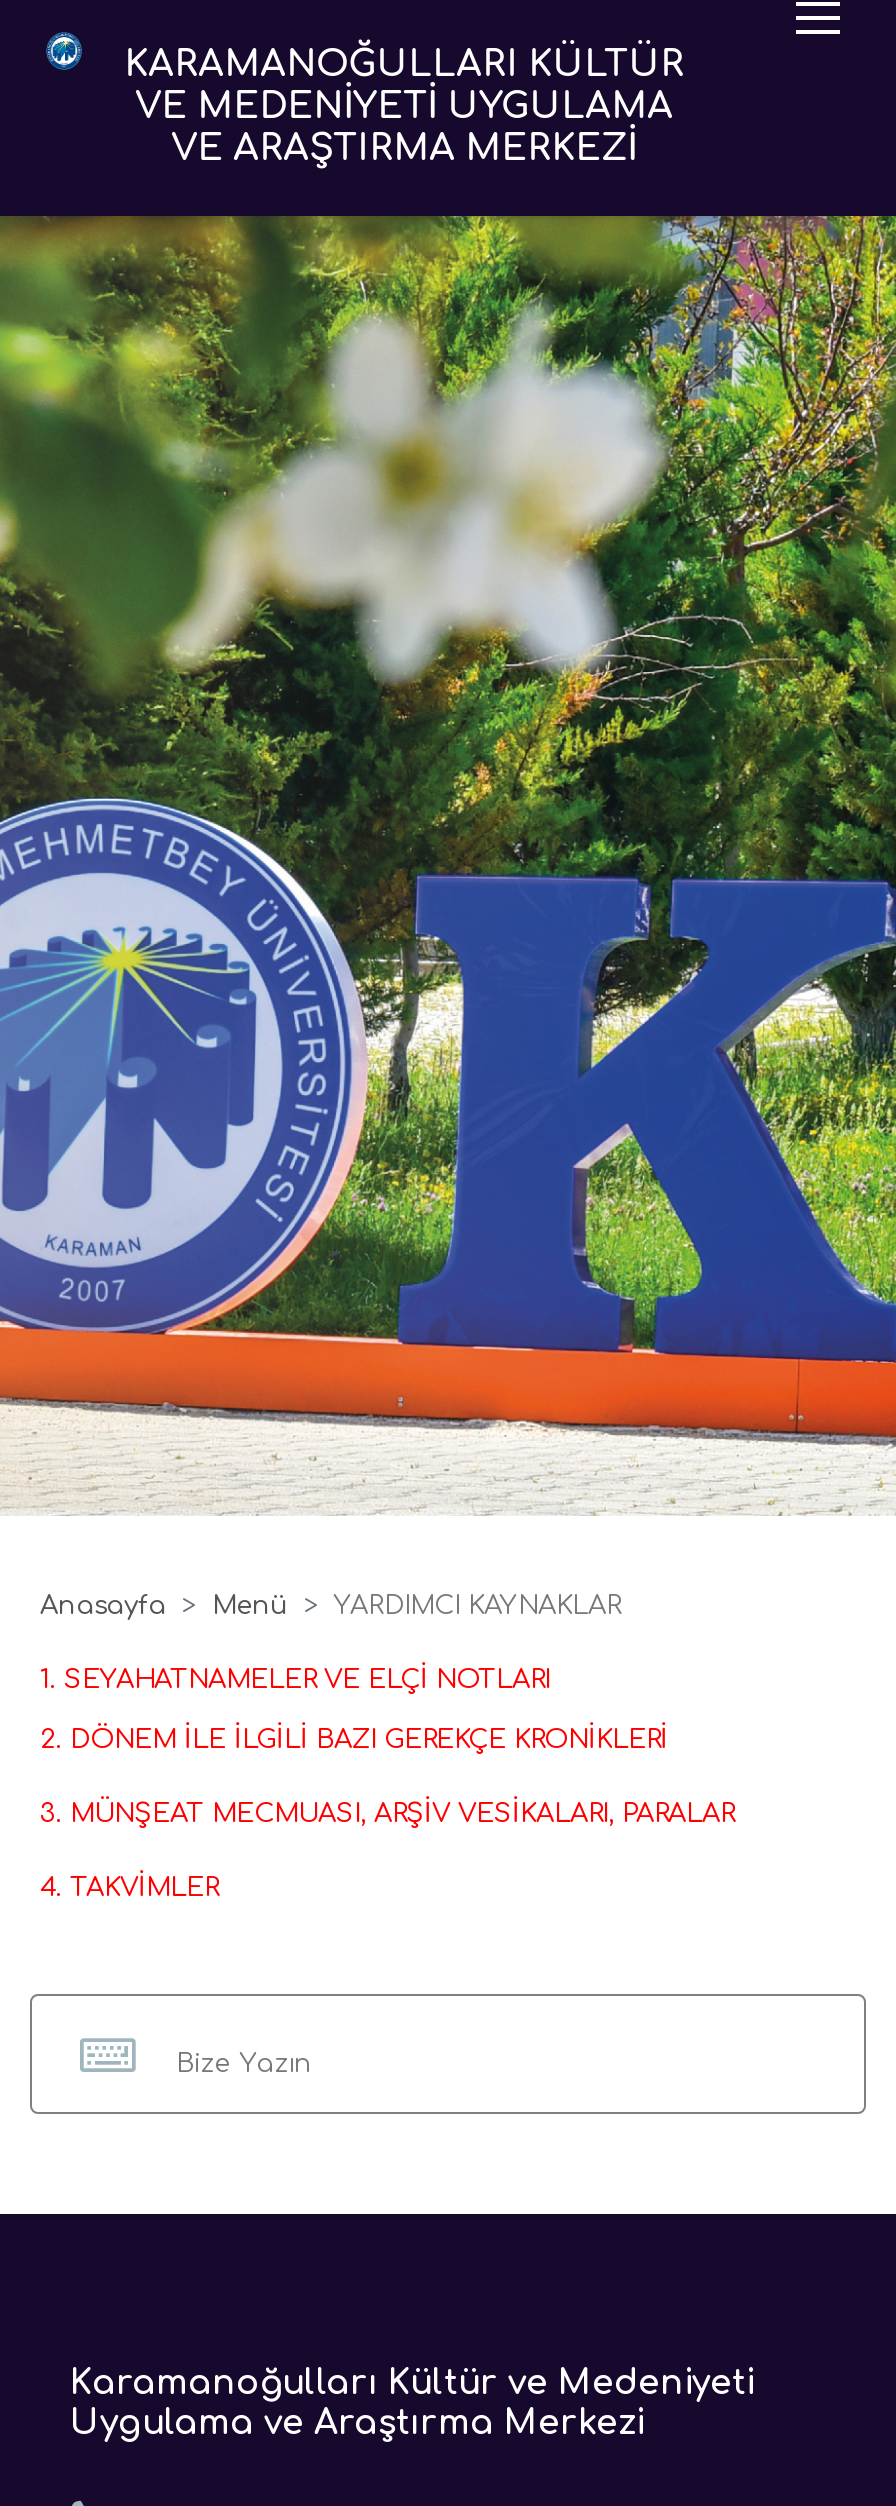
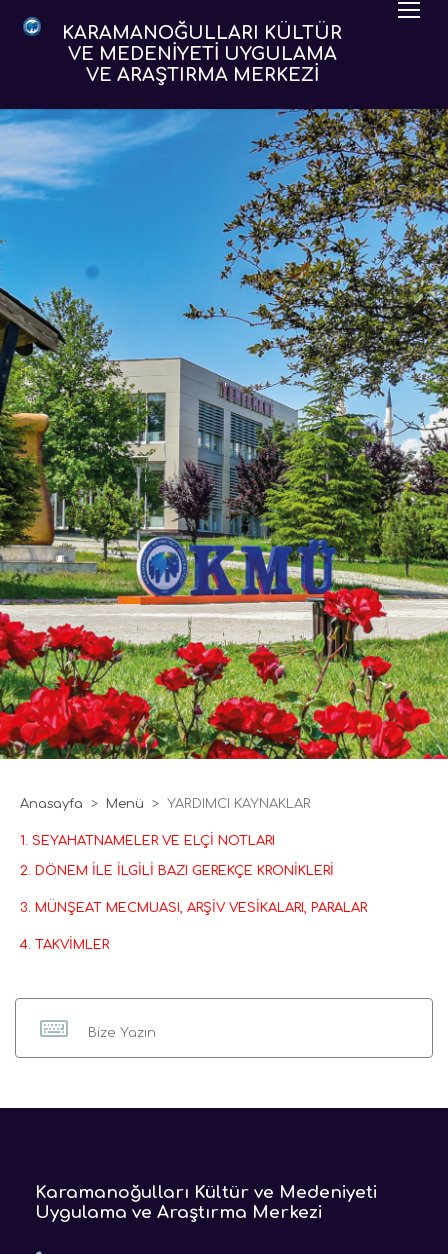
- [image]
+ [image]
